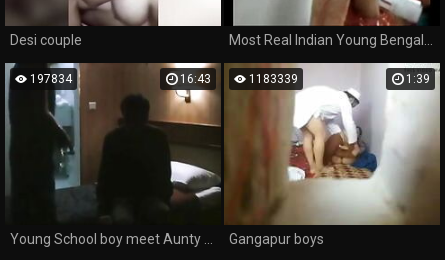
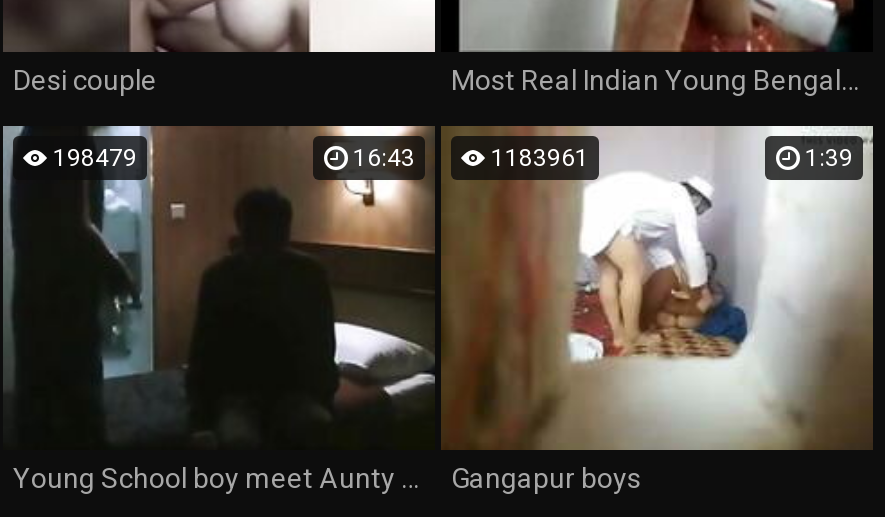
- 197834
+ 198479

- 1183339
+ 1183961
